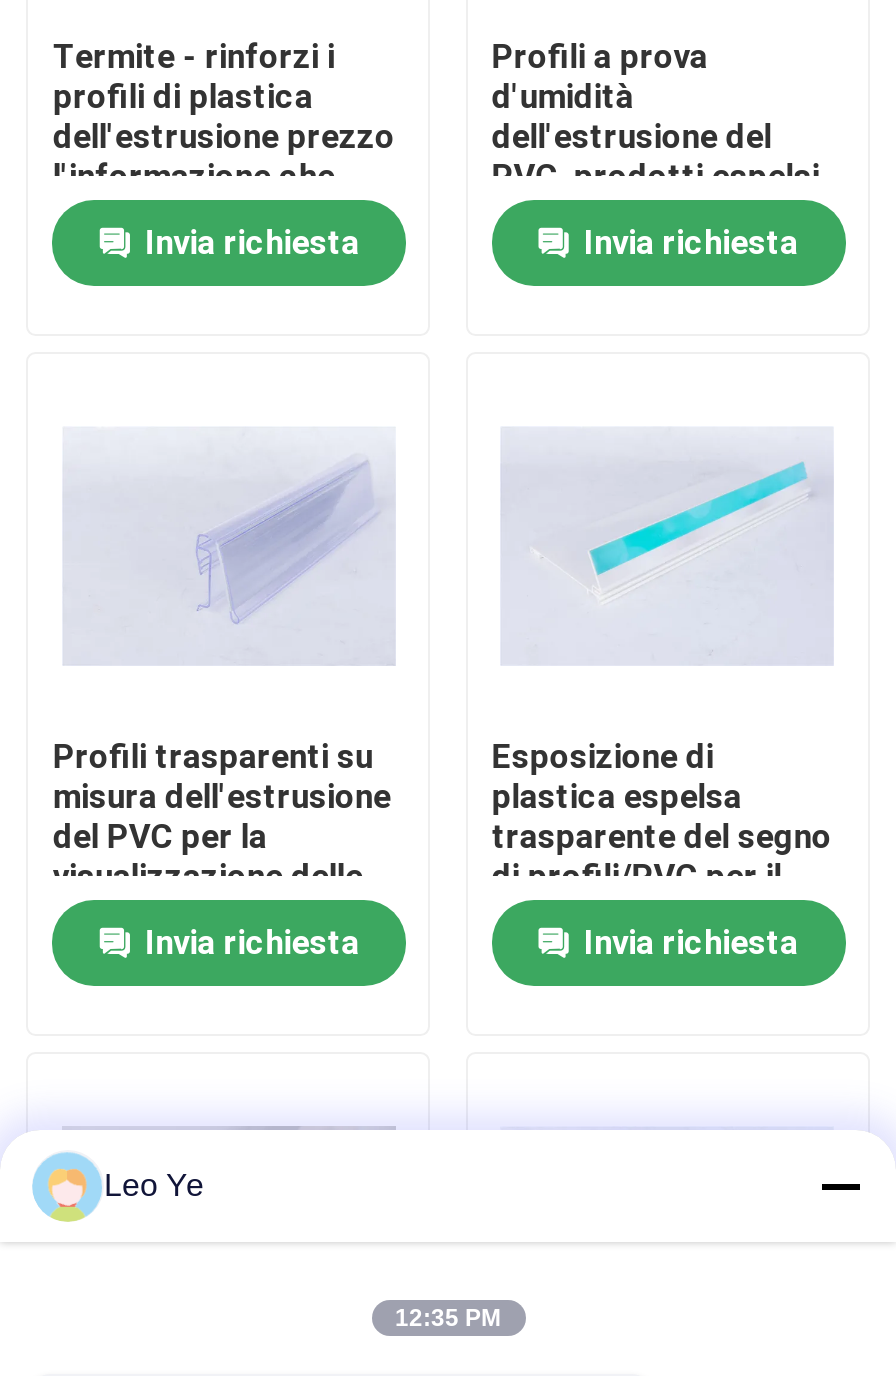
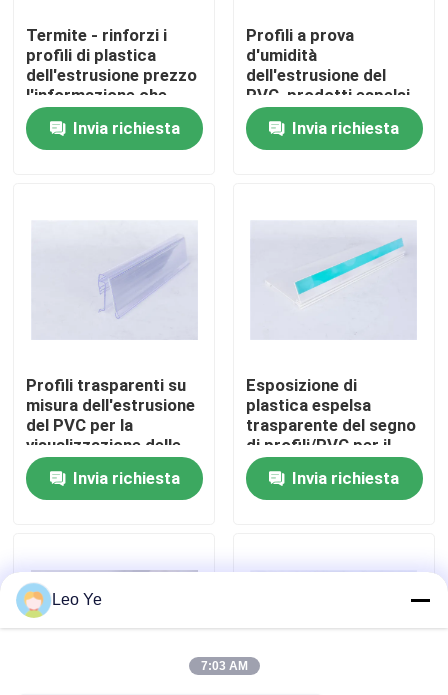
- 12:35 PM
+ 7:03 AM
